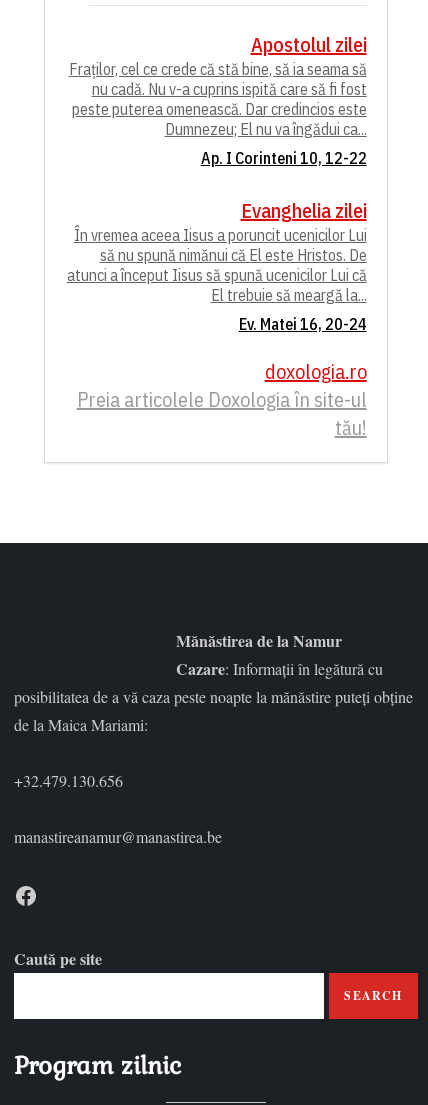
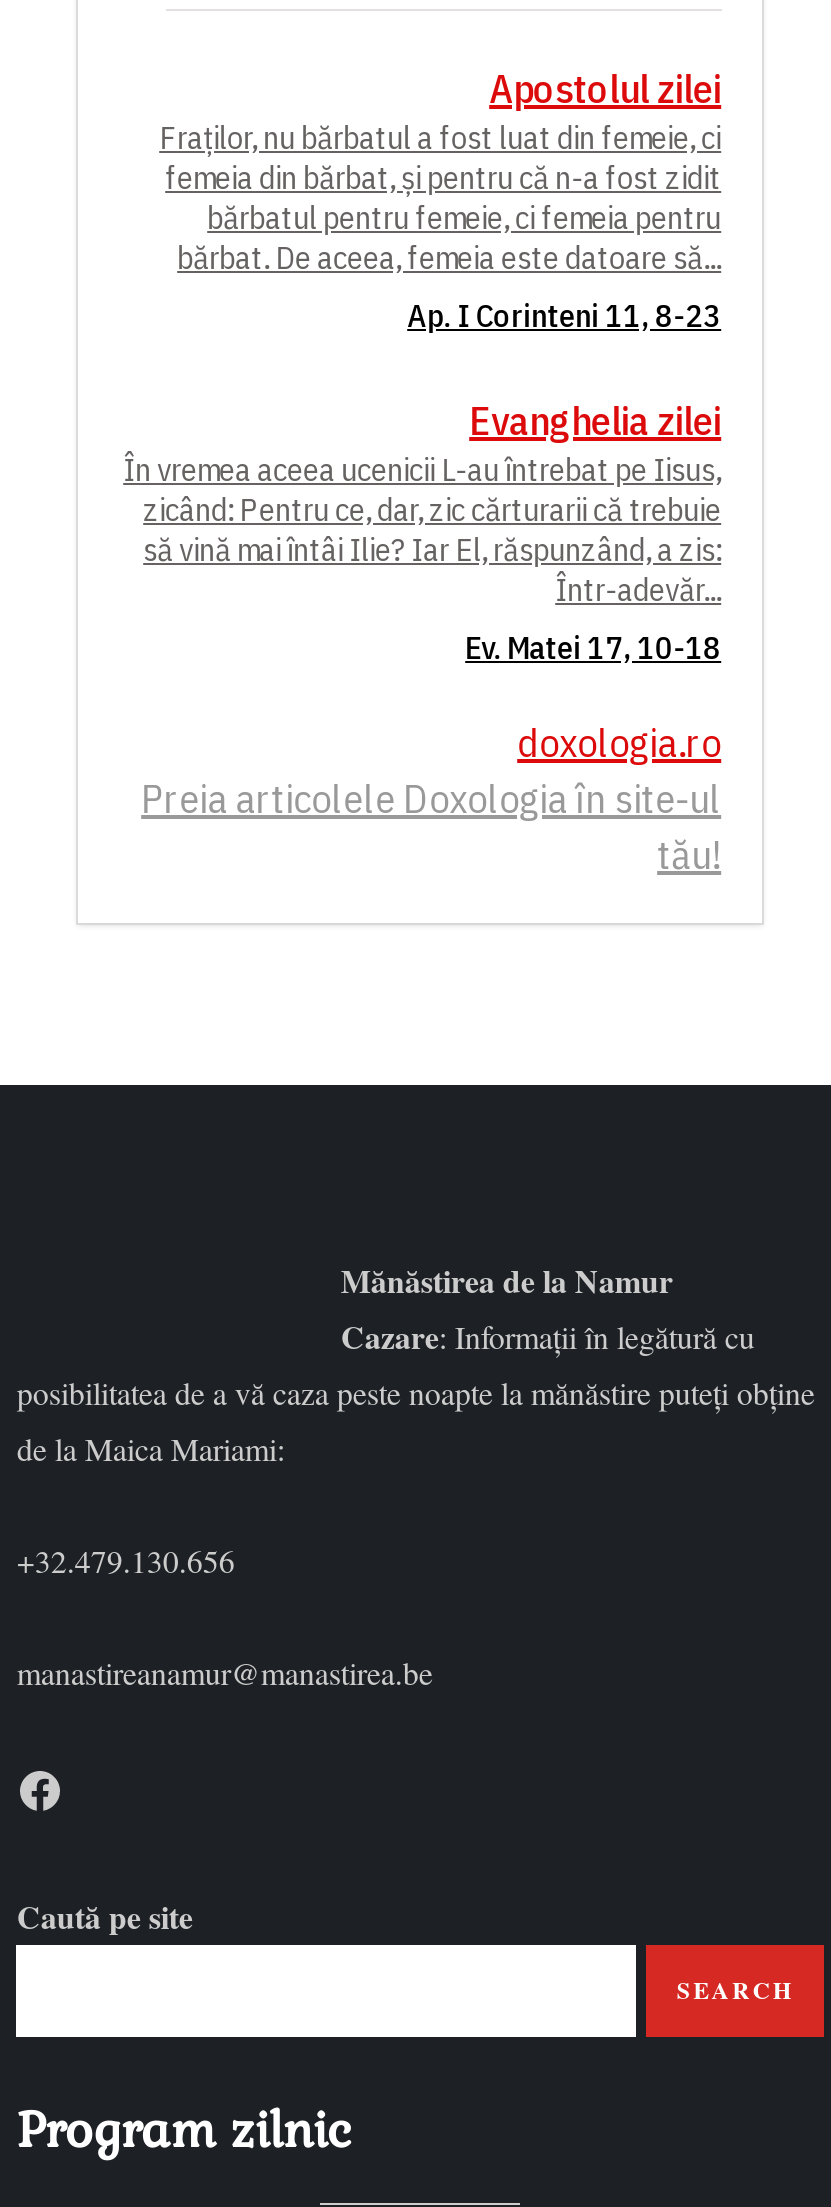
- Fraților, cel ce crede că stă bine, să ia seama să
- nu cadă. Nu v-a cuprins ispită care să fi fost
- peste puterea omenească. Dar credincios este
- Dumnezeu; El nu va îngădui ca...
- Ap. I Corinteni 10, 12-22
+ Fraților, nu bărbatul a fost luat din femeie, ci
+ femeia din bărbat, și pentru că n-a fost zidit
+ bărbatul pentru femeie, ci femeia pentru
+ bărbat. De aceea, femeia este datoare să...
+ Ap. I Corinteni 11, 8-23

- În vremea aceea Iisus a poruncit ucenicilor Lui
- să nu spună nimănui că El este Hristos. De
- atunci a început Iisus să spună ucenicilor Lui că
- El trebuie să meargă la...
- Ev. Matei 16, 20-24
+ În vremea aceea ucenicii L-au întrebat pe Iisus,
+ zicând: Pentru ce, dar, zic cărturarii că trebuie
+ să vină mai întâi Ilie? Iar El, răspunzând, a zis:
+ Într-adevăr...
+ Ev. Matei 17, 10-18
